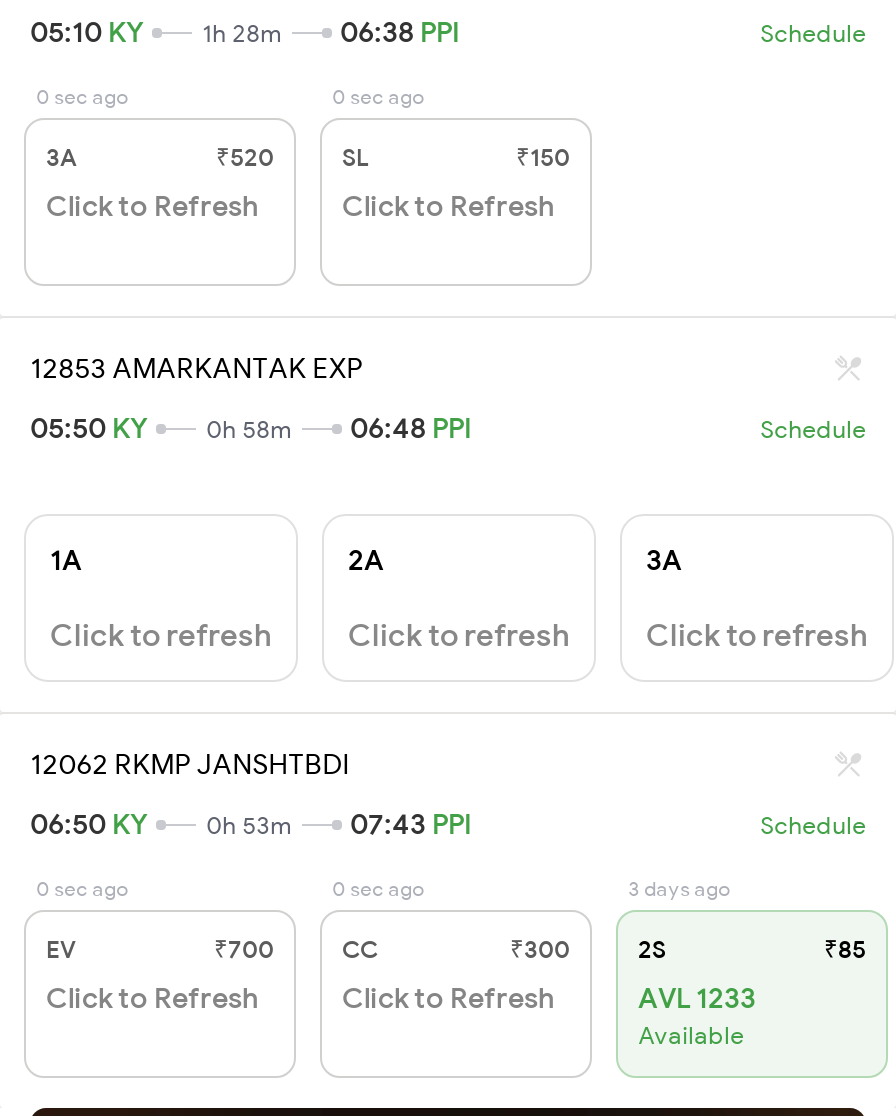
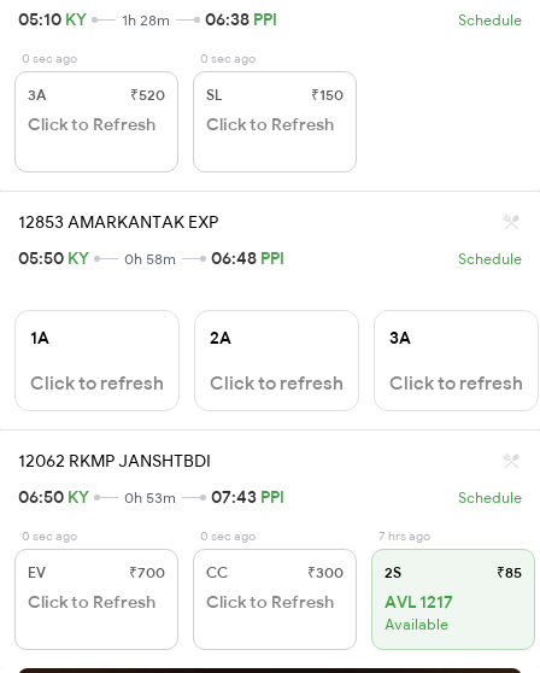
- 3 days ago
+ 7 hrs ago

- AVL 1233
+ AVL 1217
